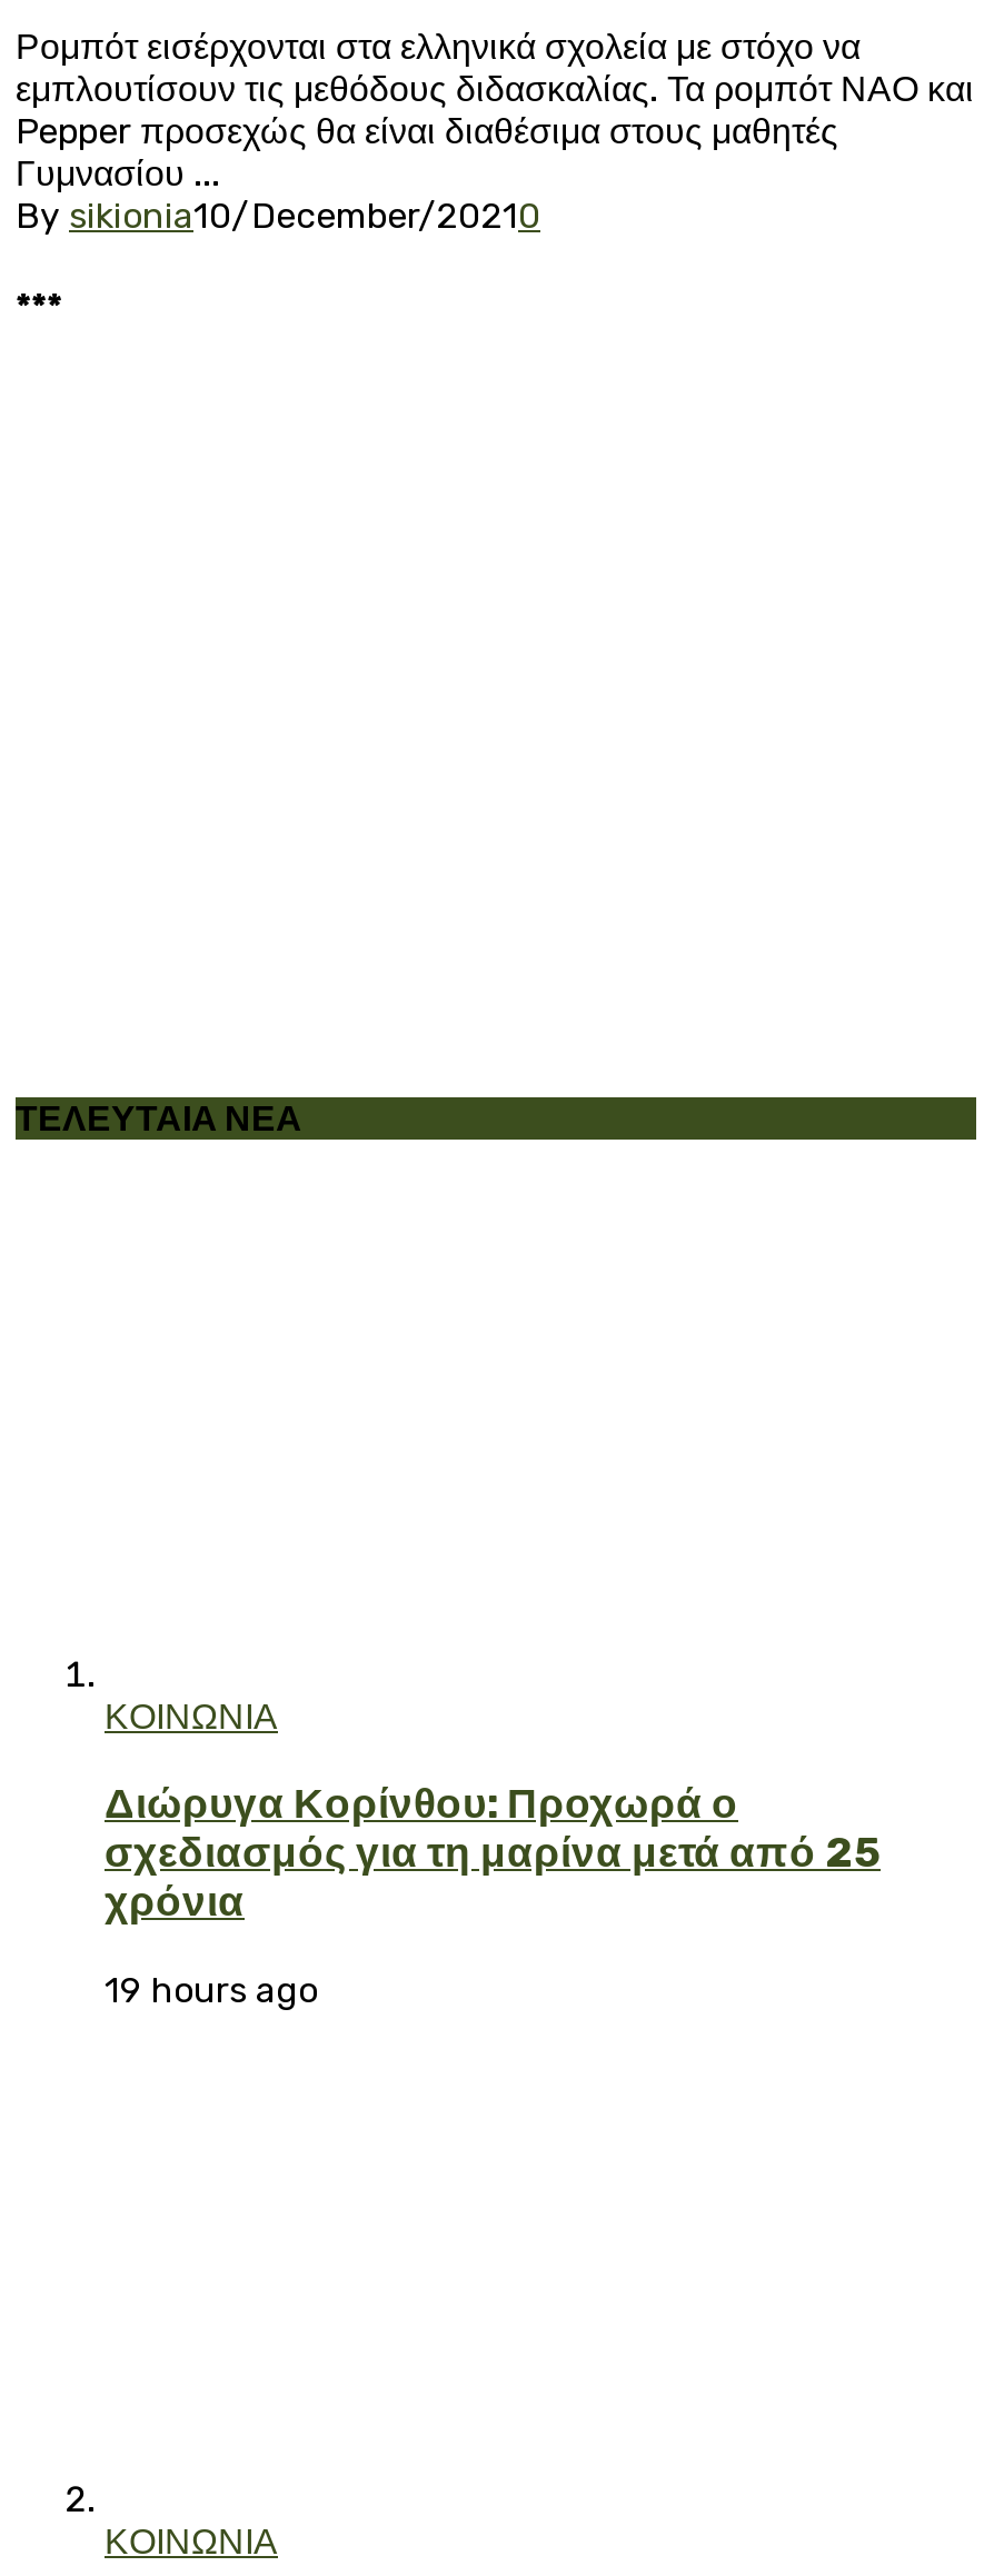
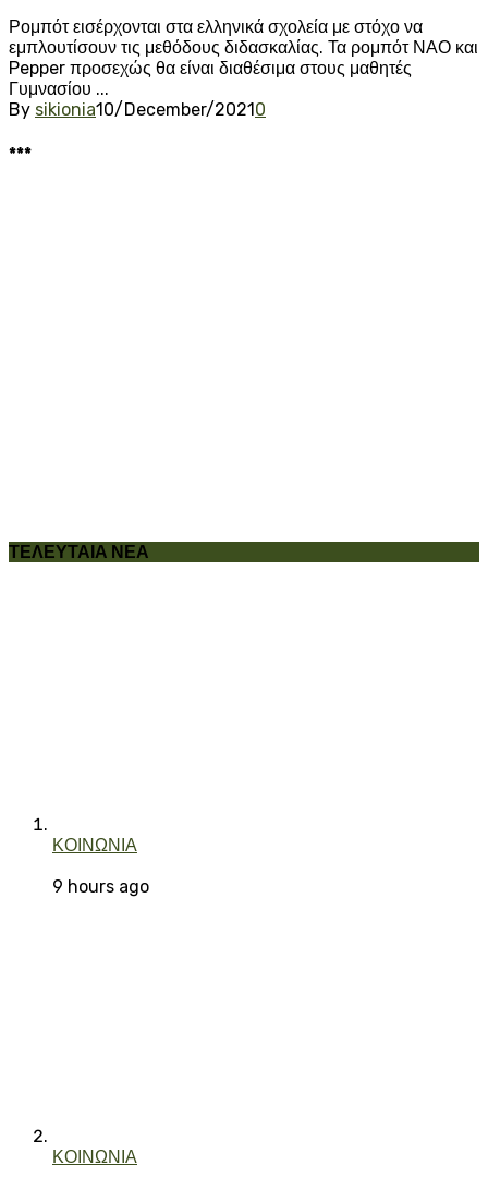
- Διώρυγα Κορίνθου: Προχωρά ο
- σχεδιασμός για τη μαρίνα μετά από 25
- χρόνια
- 19 hours ago
+ 9 hours ago
